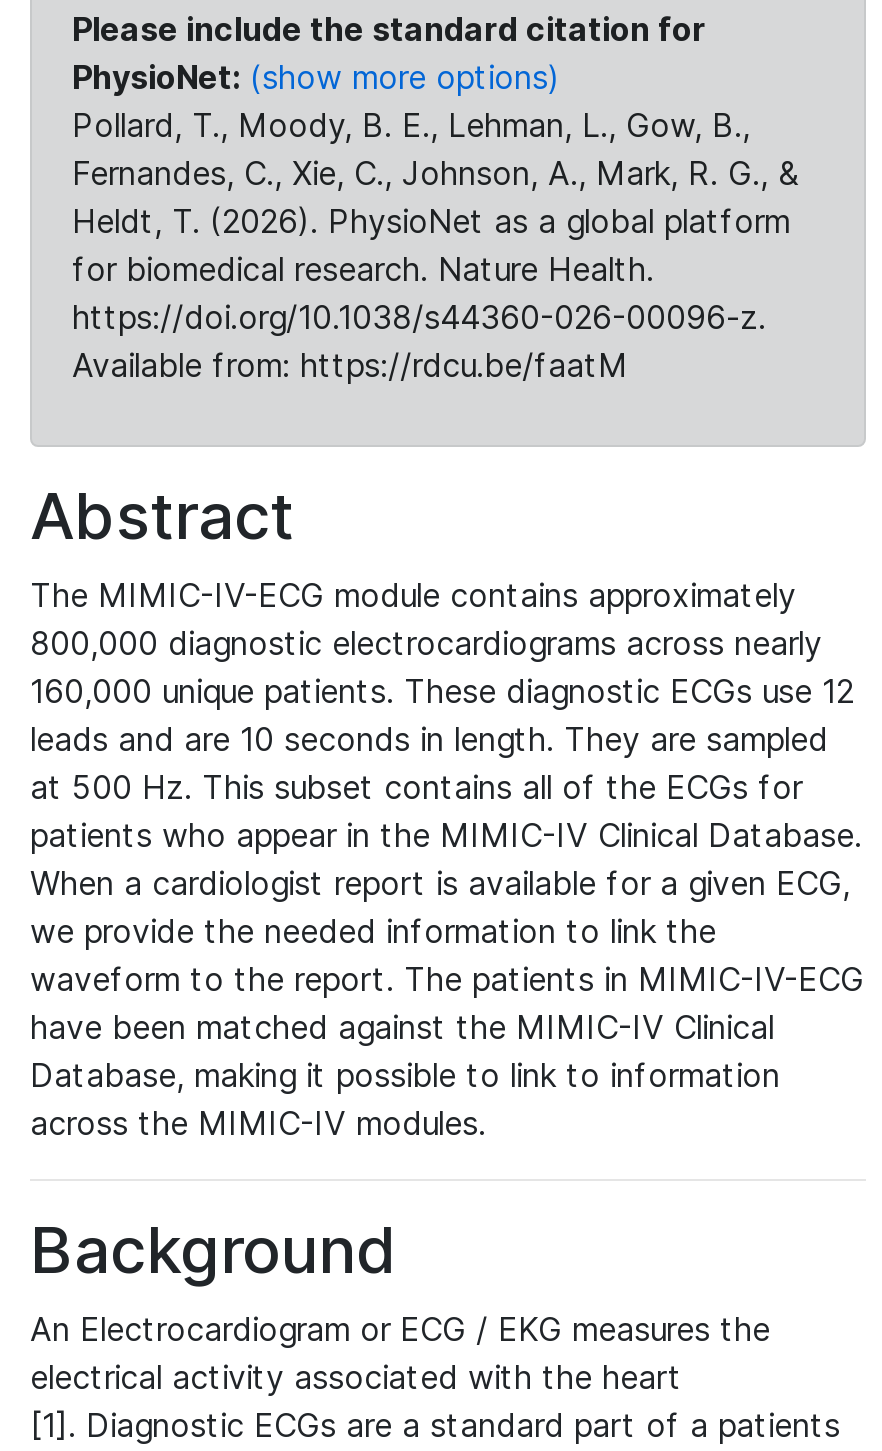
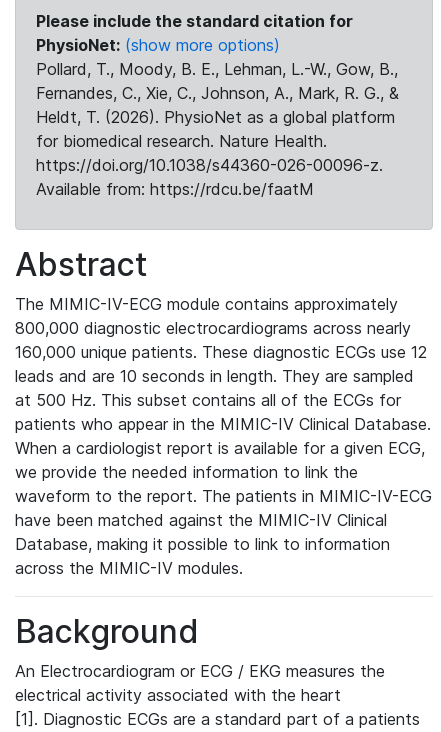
- Pollard, T., Moody, B. E., Lehman, L., Gow, B.,
+ Pollard, T., Moody, B. E., Lehman, L.-W., Gow, B.,
